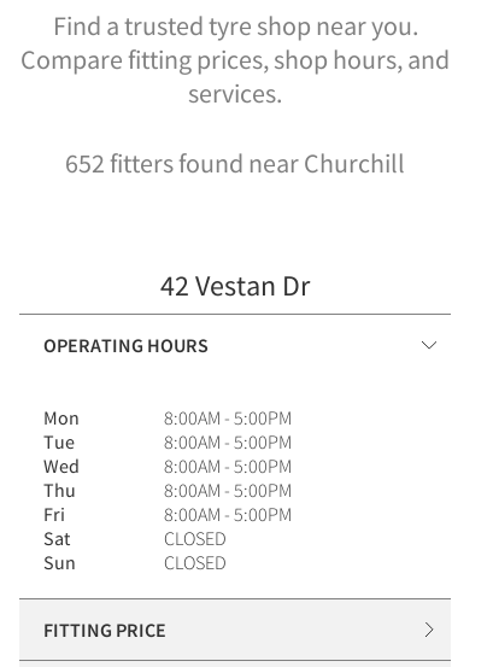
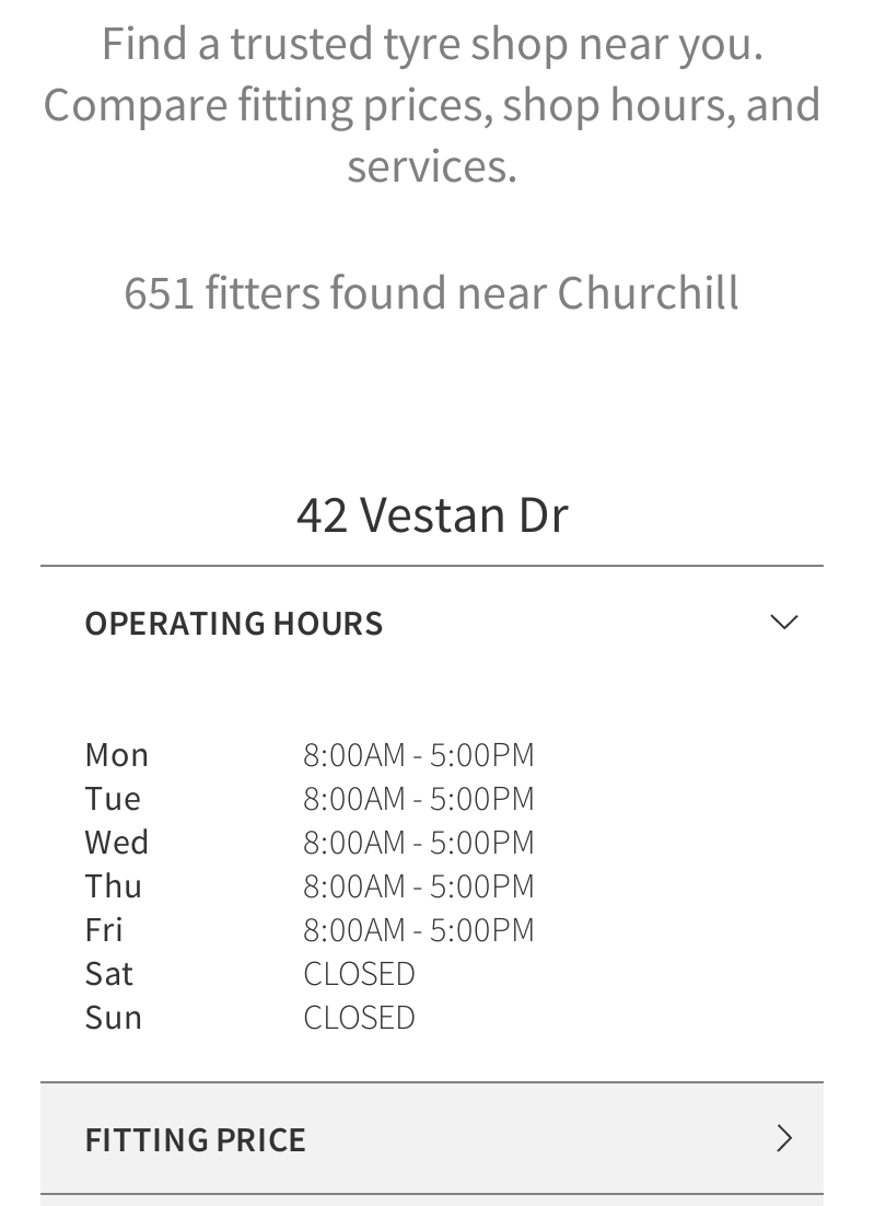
- 652 fitters found near Churchill
+ 651 fitters found near Churchill
